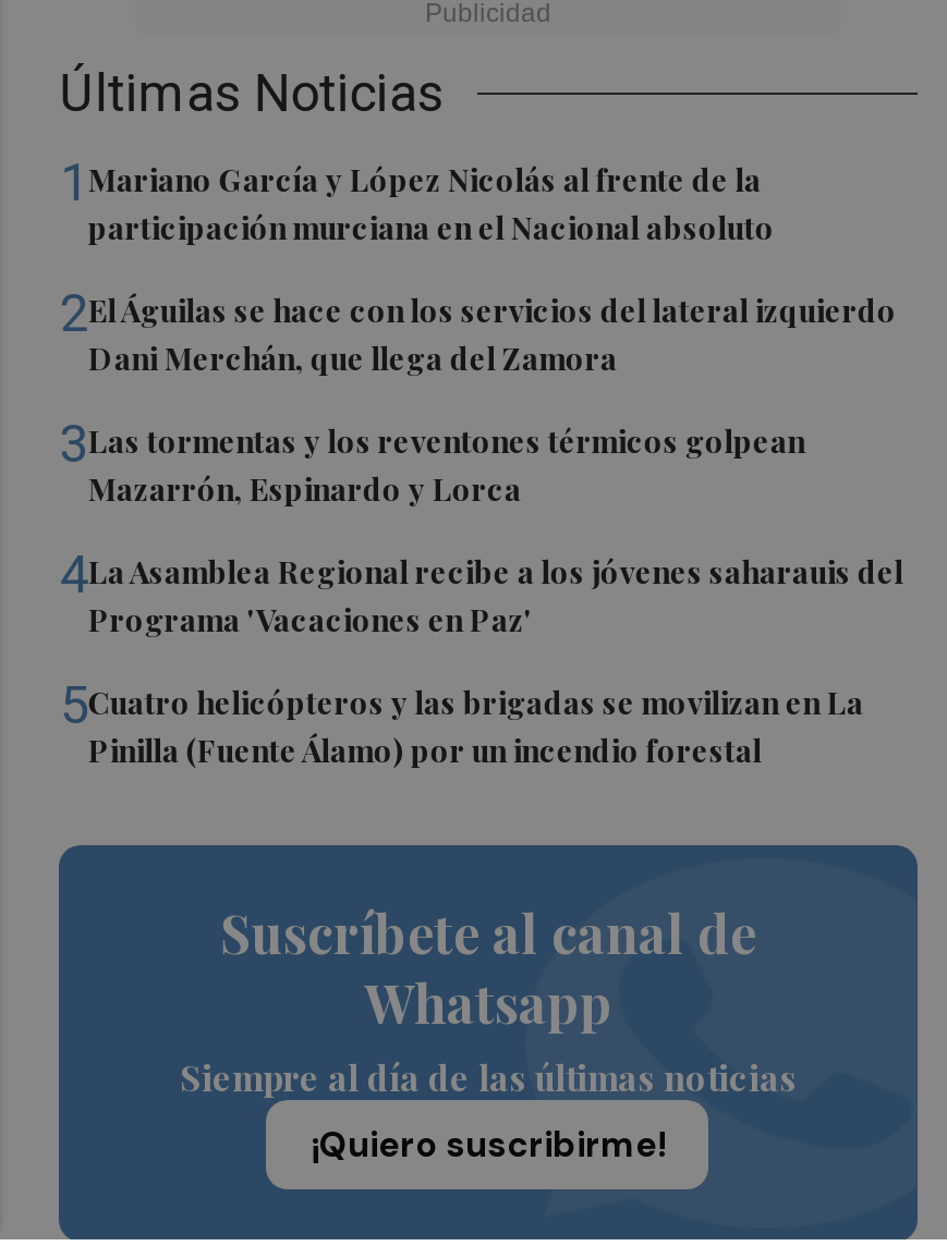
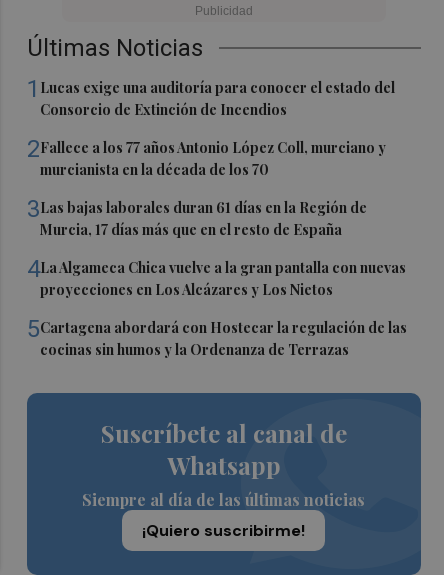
- 1 Mariano García y López Nicolás al frente de la
- participación murciana en el Nacional absoluto
+ 1 Lucas exige una auditoría para conocer el estado del
+ Consorcio de Extinción de Incendios

- 2El Águilas se hace con los servicios del lateral izquierdo
- Dani Merchán, que llega del Zamora
+ 2Fallece a los 77 años Antonio López Coll, murciano y
+ murcianista en la década de los 70

- 3Las tormentas y los reventones térmicos golpean
- Mazarrón, Espinardo y Lorca
+ 3Las bajas laborales duran 61 días en la Región de
+ Murcia, 17 días más que en el resto de España

- 4La Asamblea Regional recibe a los jóvenes saharauis del
- Programa 'Vacaciones en Paz'
+ 4La Algameca Chica vuelve a la gran pantalla con nuevas
+ proyecciones en Los Alcázares y Los Nietos

- 5Cuatro helicópteros y las brigadas se movilizan en La
- Pinilla (Fuente Álamo) por un incendio forestal
+ 5Cartagena abordará con Hostecar la regulación de las
+ cocinas sin humos y la Ordenanza de Terrazas
